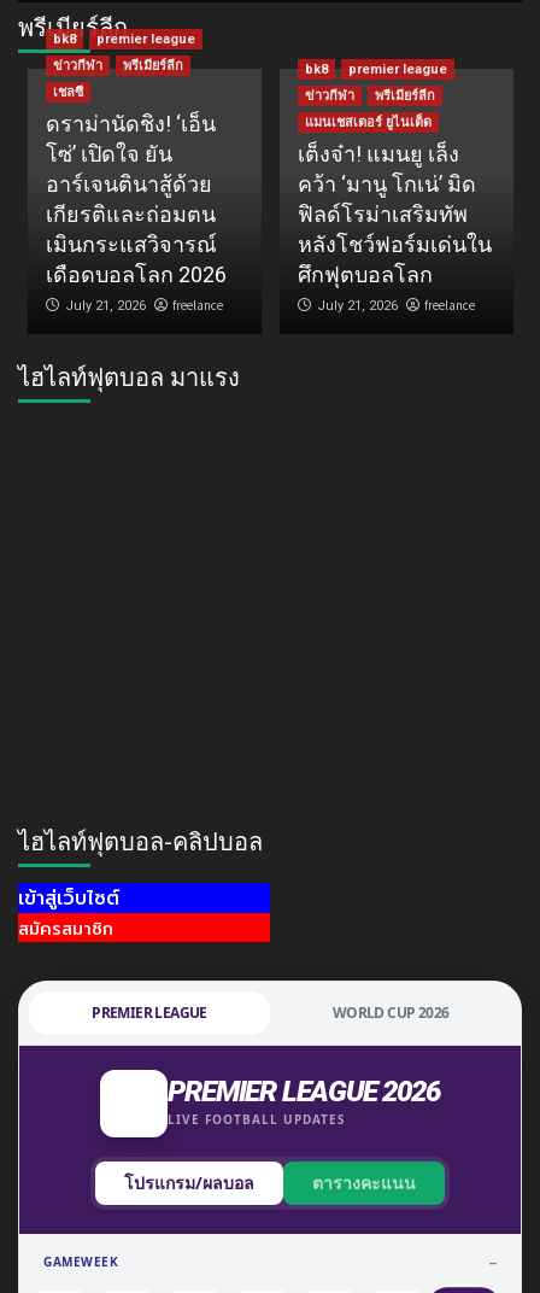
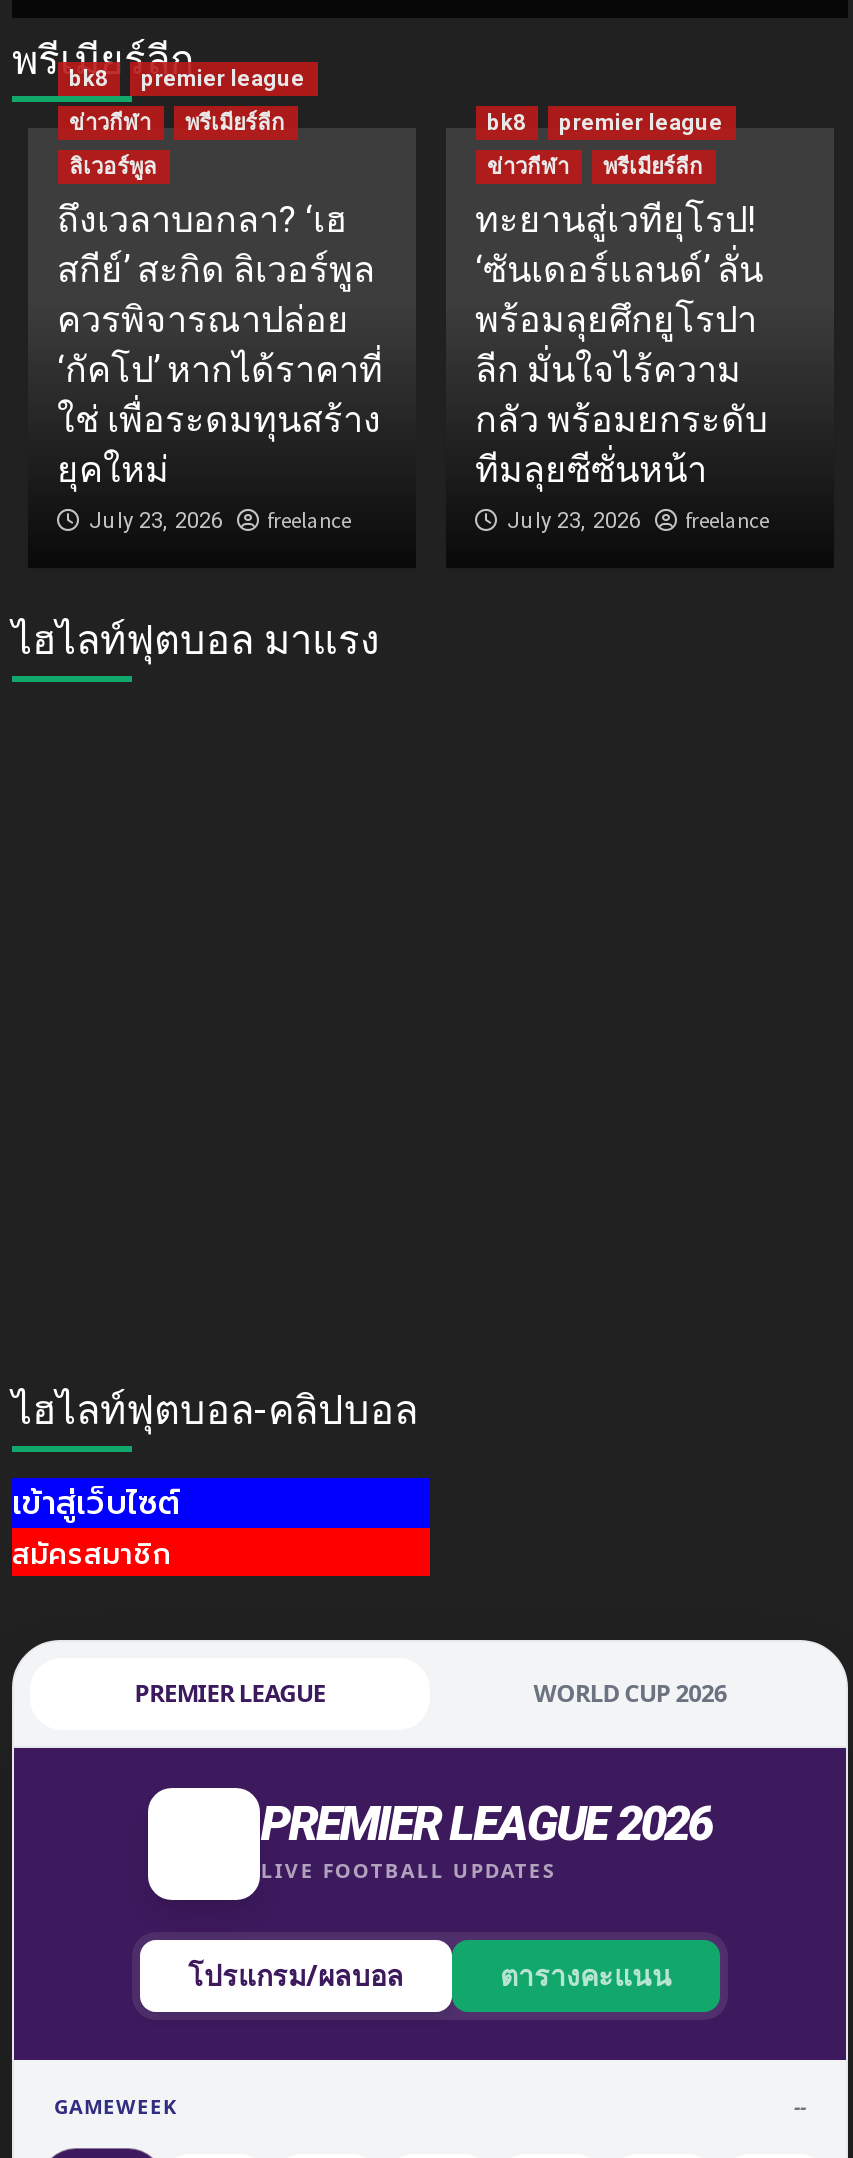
- เชลซี
- ดราม่านัดชิง! ‘เอ็น
- โซ่’ เปิดใจ ยัน
- อาร์เจนตินาสู้ด้วย
- เกียรติและถ่อมตน
- เมินกระแสวิจารณ์
- เดือดบอลโลก 2026
- July 21, 2026
+ ลิเวอร์พูล
+ ถึงเวลาบอกลา? ‘เฮ
+ สกีย์’ สะกิด ลิเวอร์พูล
+ ควรพิจารณาปล่อย
+ ‘กัคโป’ หากได้ราคาที่
+ ใช่ เพื่อระดมทุนสร้าง
+ ยุคใหม่
+ July 23, 2026

- แมนเชสเตอร์ ยูไนเต็ด
- เต็งจ๋า! แมนยู เล็ง
- คว้า ‘มานู โกเน่’ มิด
- ฟิลด์โรม่าเสริมทัพ
- หลังโชว์ฟอร์มเด่นใน
- ศึกฟุตบอลโลก
- July 21, 2026
+ ทะยานสู่เวทียุโรป!
+ ‘ซันเดอร์แลนด์’ ลั่น
+ พร้อมลุยศึกยูโรปา
+ ลีก มั่นใจไร้ความ
+ กลัว พร้อมยกระดับ
+ ทีมลุยซีซั่นหน้า
+ July 23, 2026
